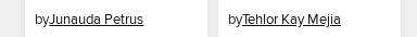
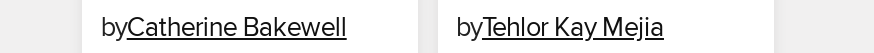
- byJunauda Petrus
+ byCatherine Bakewell
